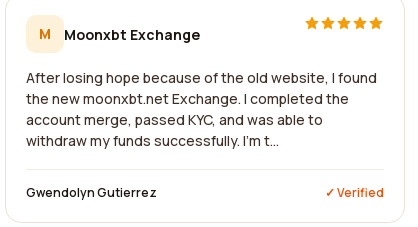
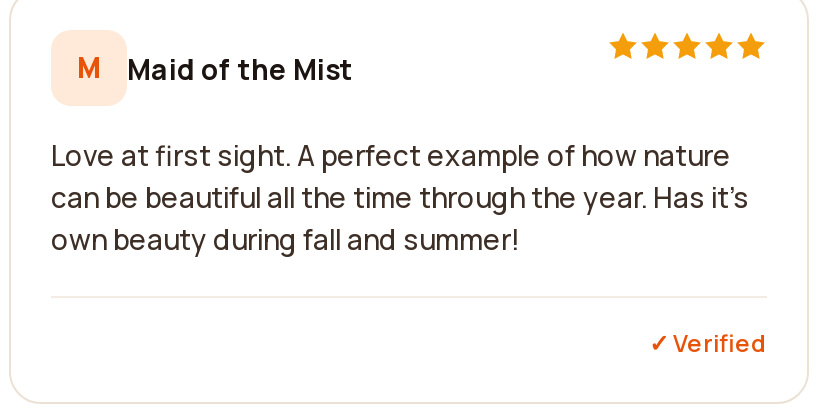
- Moonxbt Exchange
- After losing hope because of the old website, I found
- the new moonxbt.net Exchange. I completed the
- account merge, passed KYC, and was able to
- withdraw my funds successfully. I'm t...
- Gwendolyn Gutierrez
+ Maid of the Mist
+ Love at first sight. A perfect example of how nature
+ can be beautiful all the time through the year. Has it's
+ own beauty during fall and summer!
